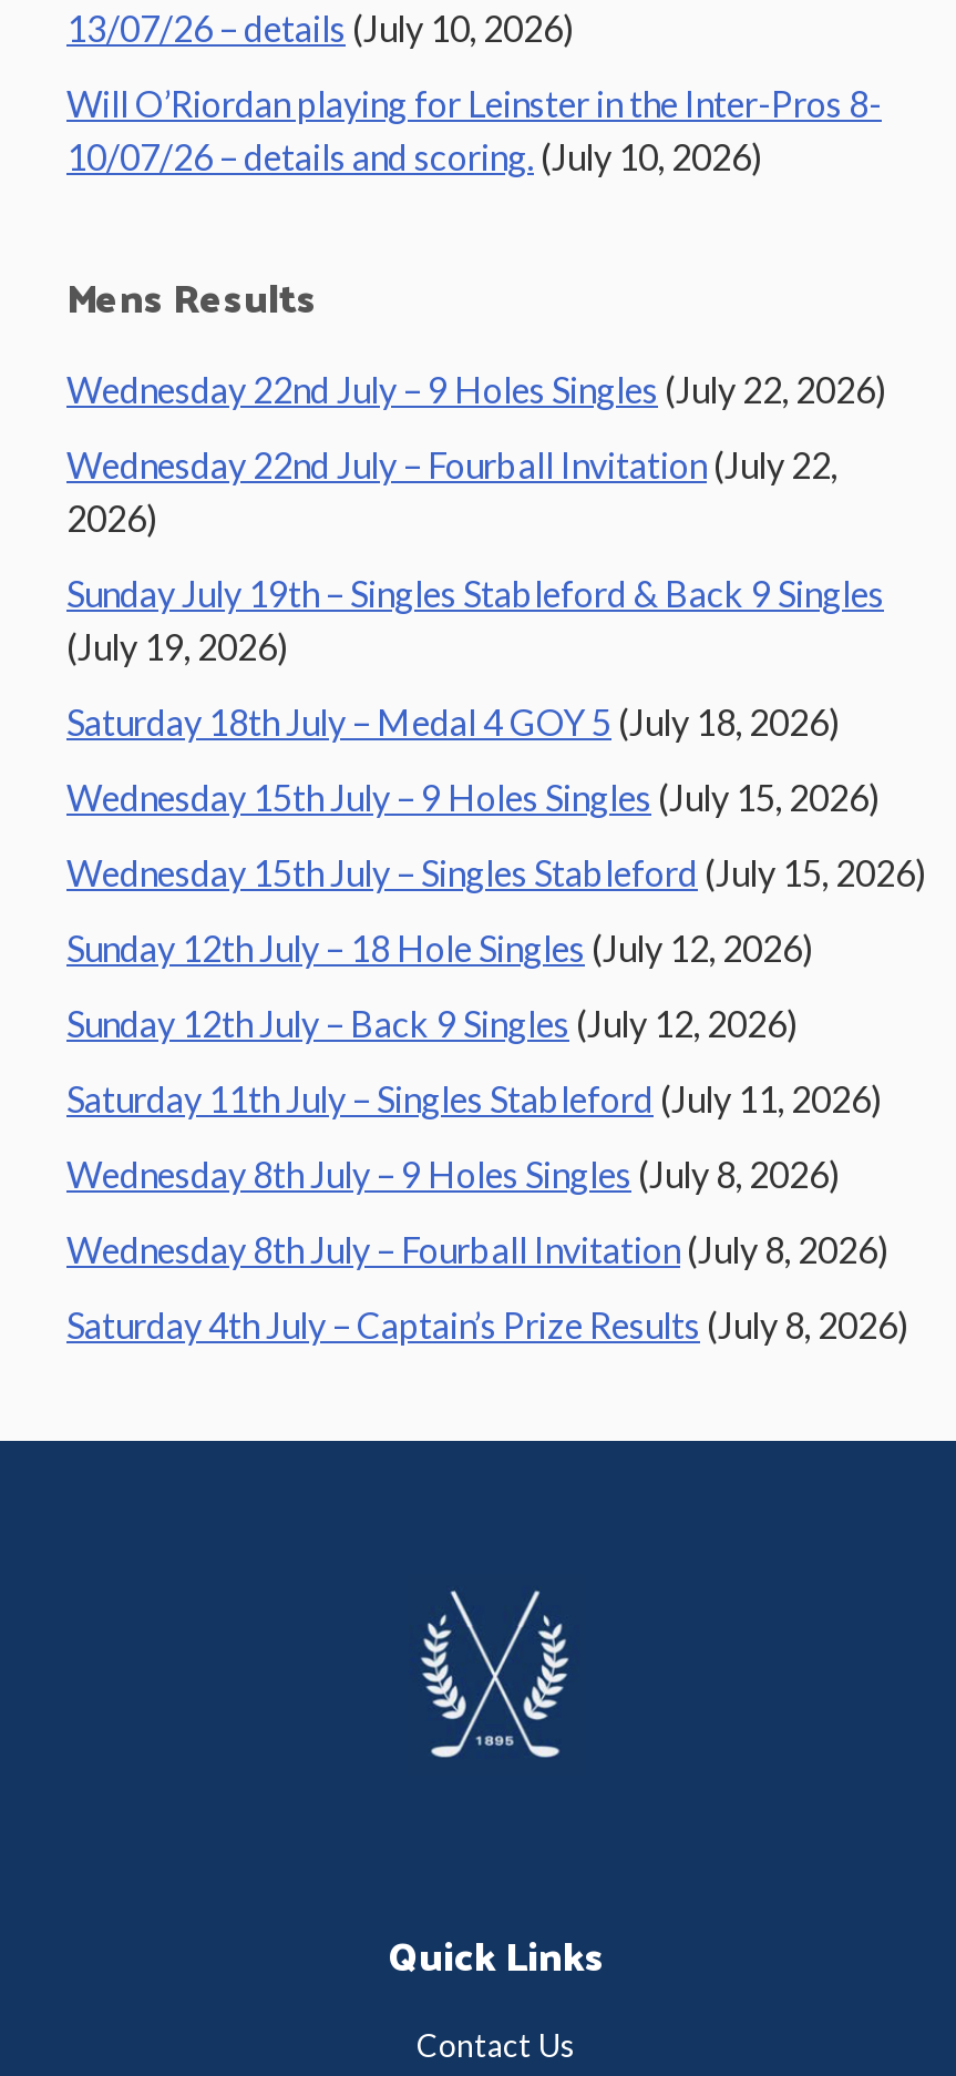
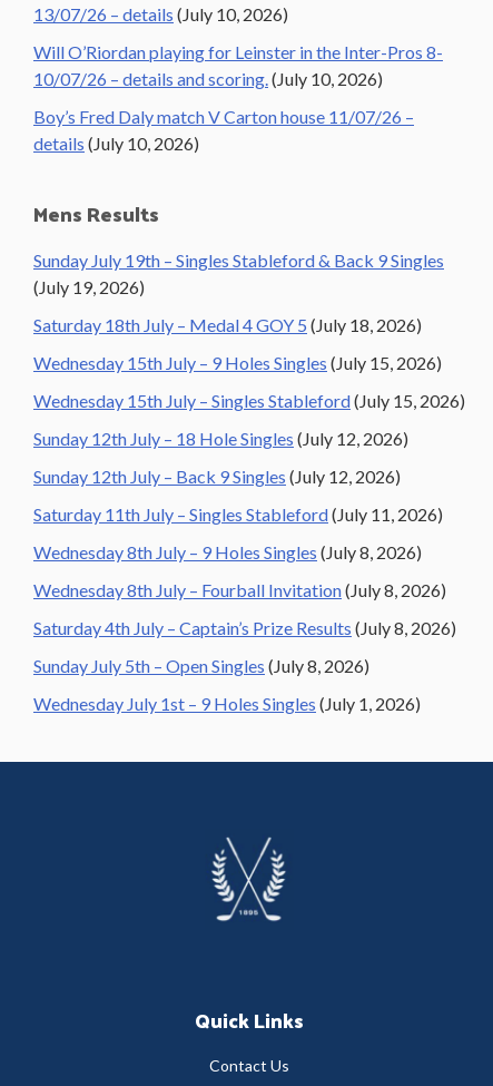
+ Boy’s Fred Daly match V Carton house 11/07/26 –
+ details (July 10, 2026)

moved down: Mens Results

- Wednesday 22nd July – 9 Holes Singles (July 22, 2026)
- Wednesday 22nd July – Fourball Invitation (July 22,
- 2026)

moved up: Sunday July 19th – Singles Stableford & Back 9 Singles | (July 19, 2026) | Saturday 18th July – Medal 4 GOY 5 (July 18, 2026) | ... | Wednesday 8th July – Fourball Invitation (July 8, 2026) | Saturday 4th July – Captain’s Prize Results (July 8, 2026)

+ Sunday July 5th – Open Singles (July 8, 2026)
+ Wednesday July 1st – 9 Holes Singles (July 1, 2026)
